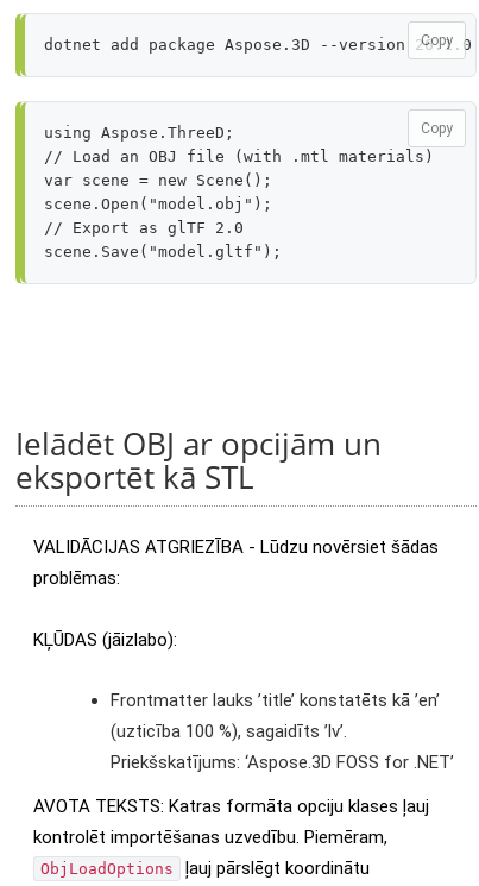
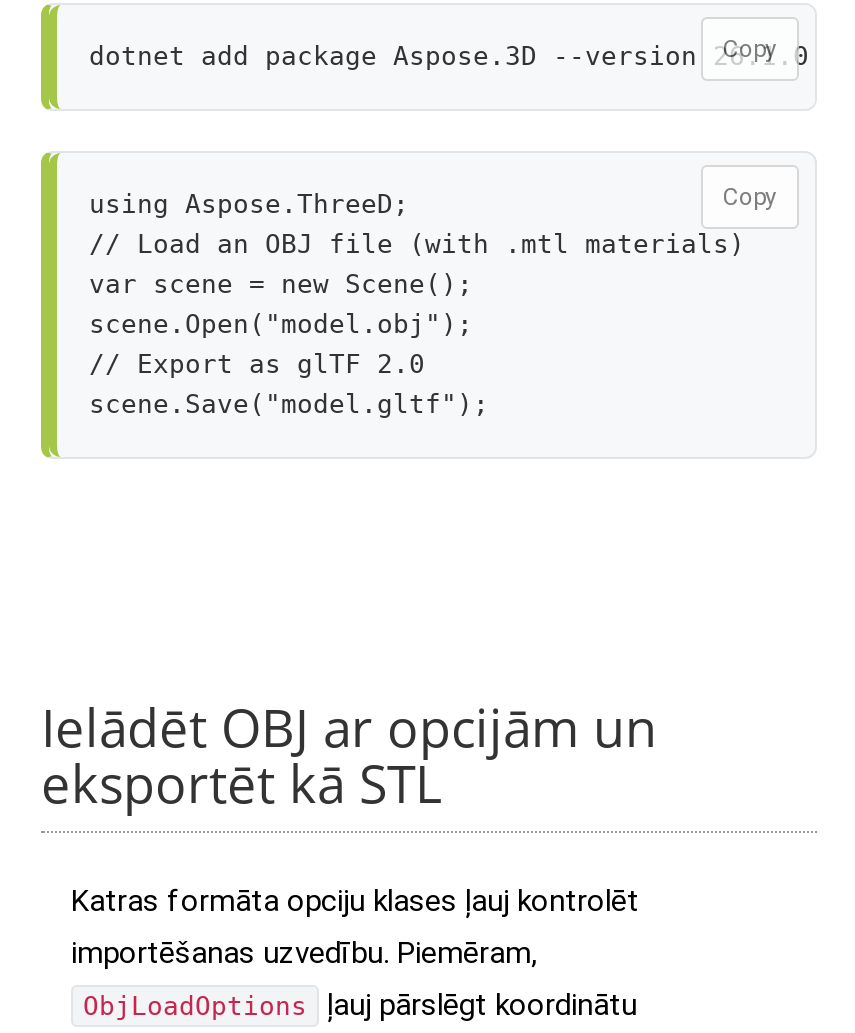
- VALIDĀCIJAS ATGRIEZĪBA - Lūdzu novērsiet šādas
- problēmas:
- KĻŪDAS (jāizlabo):
- Frontmatter lauks ’title’ konstatēts kā ’en’
- (uzticība 100 %), sagaidīts ’lv’.
- Priekšskatījums: ‘Aspose.3D FOSS for .NET’
- AVOTA TEKSTS: Katras formāta opciju klases ļauj
- kontrolēt importēšanas uzvedību. Piemēram,
+ Katras formāta opciju klases ļauj kontrolēt
+ importēšanas uzvedību. Piemēram,
